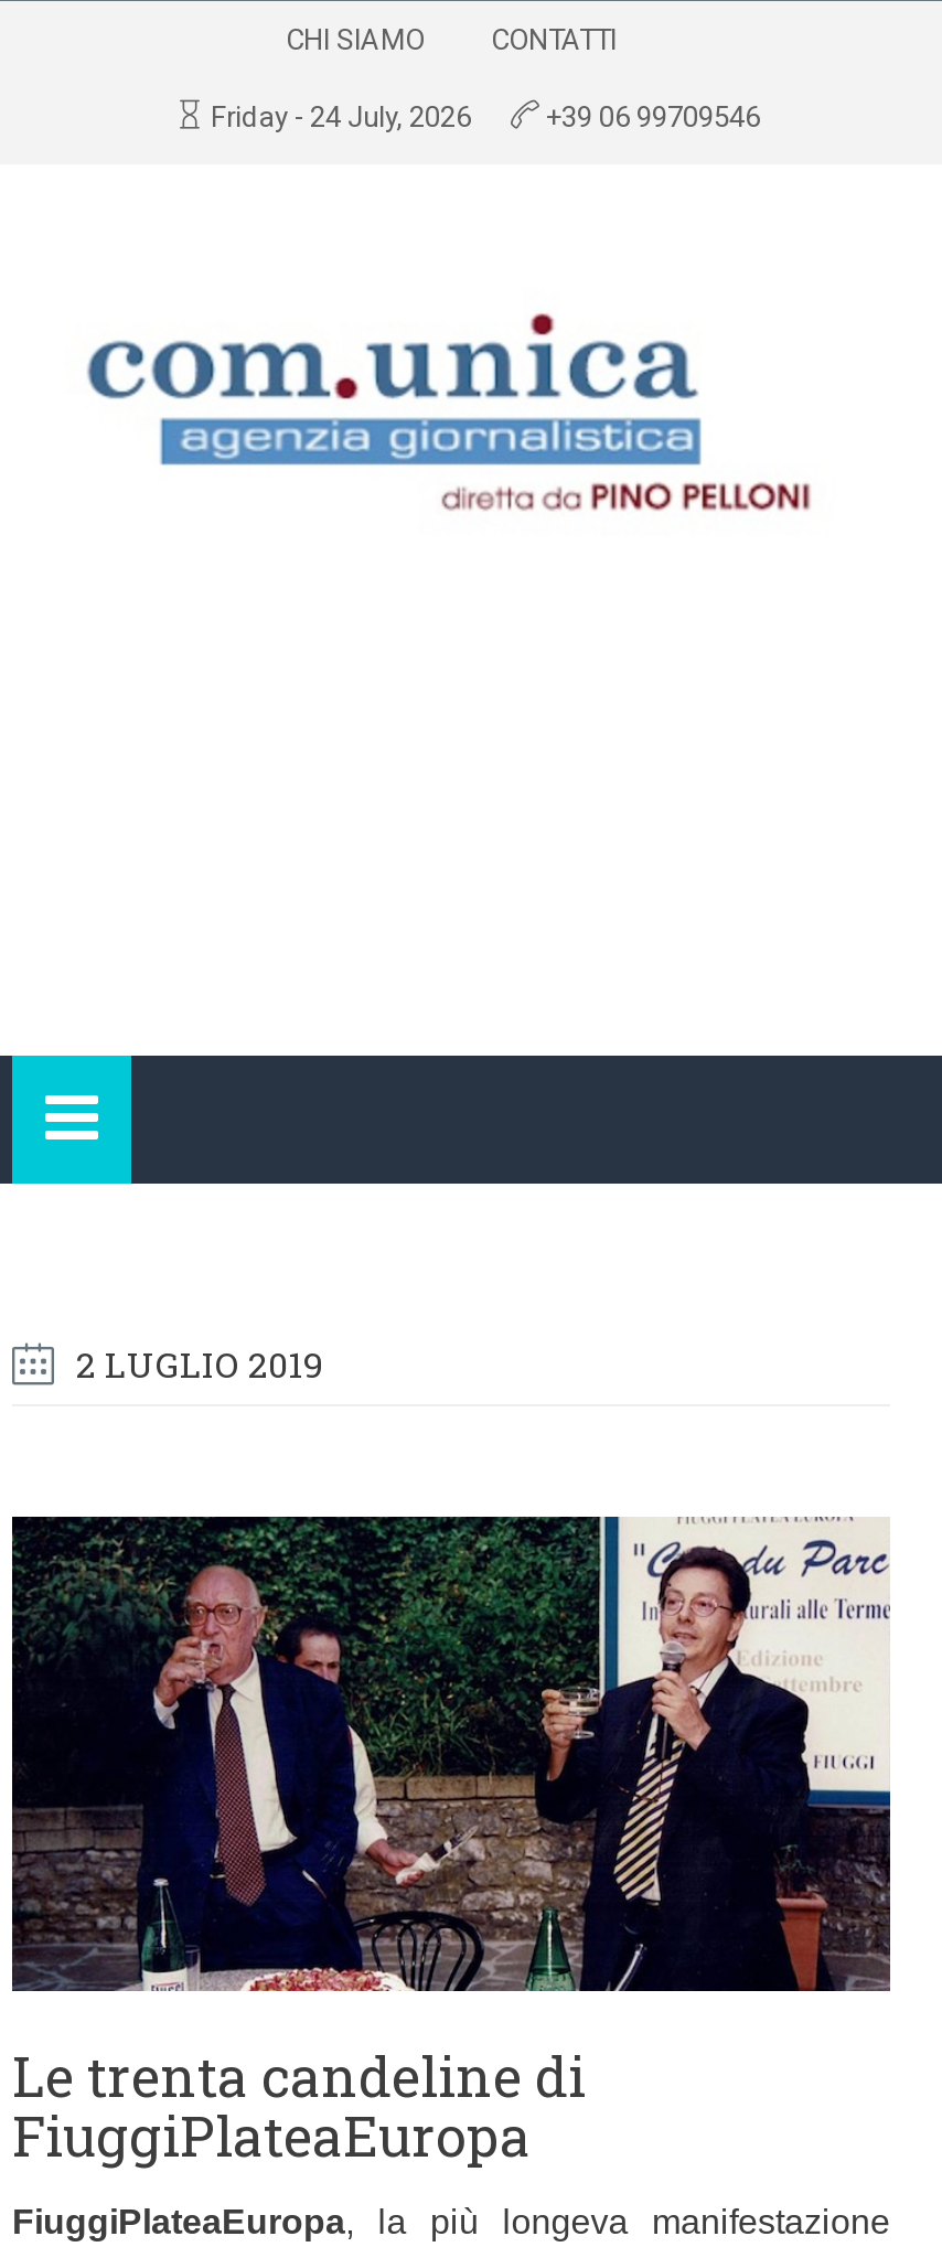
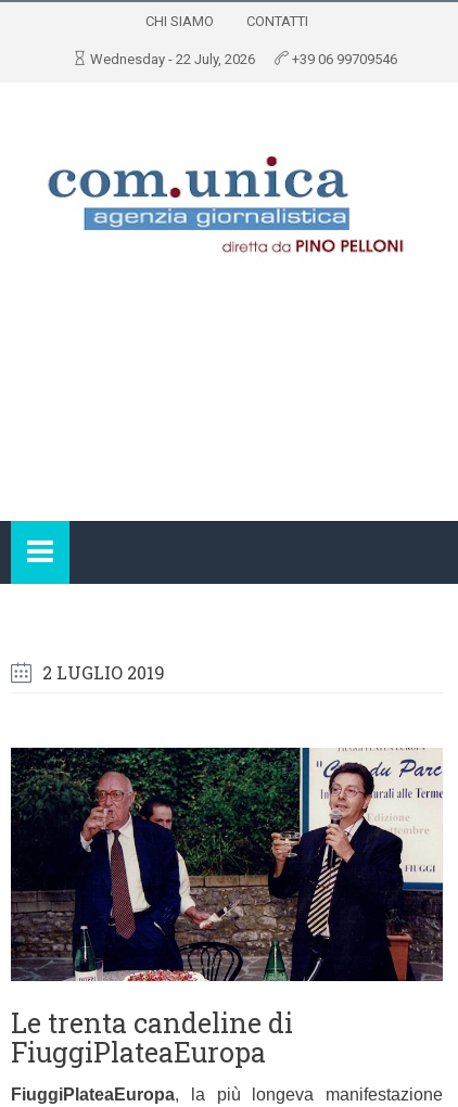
- Friday - 24 July, 2026
+ Wednesday - 22 July, 2026
